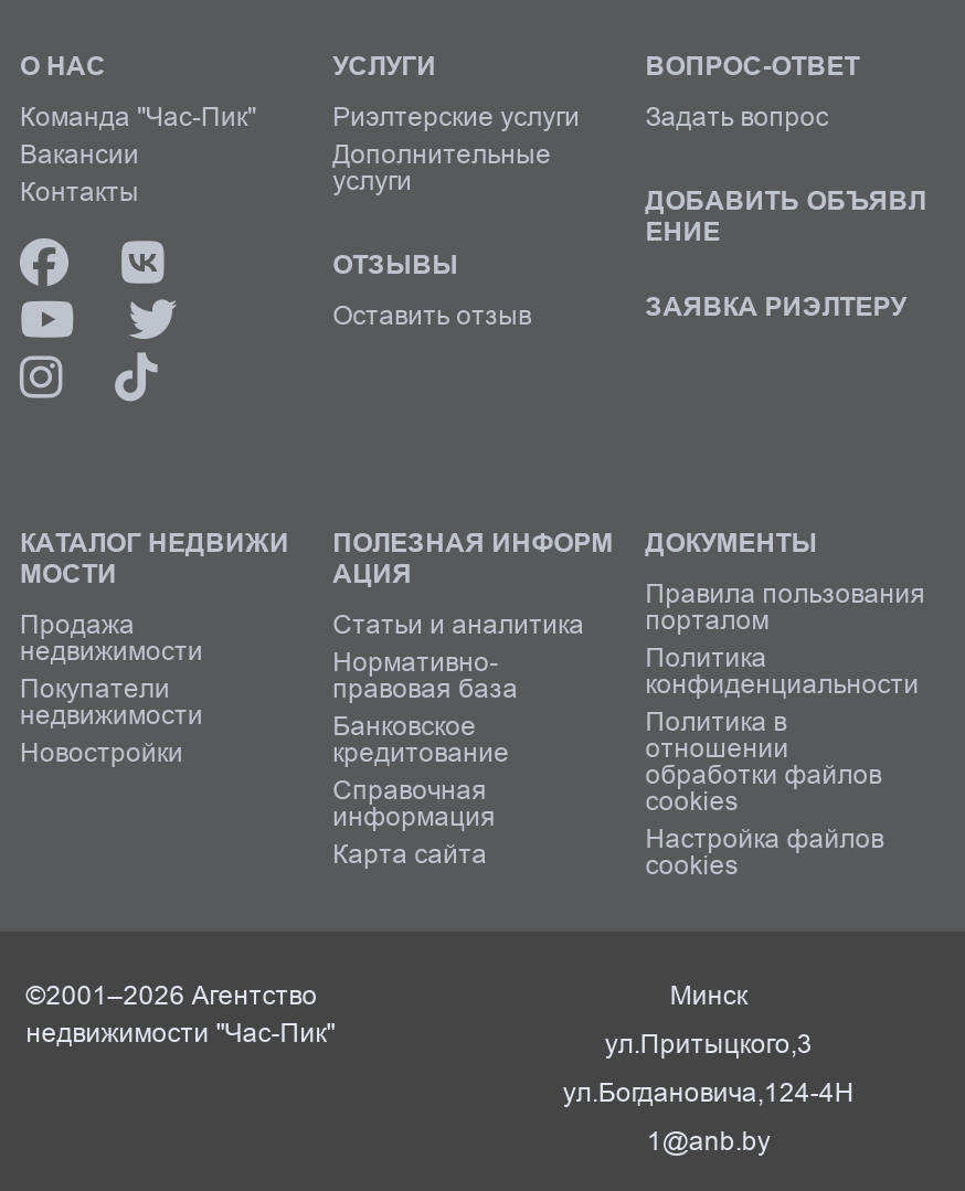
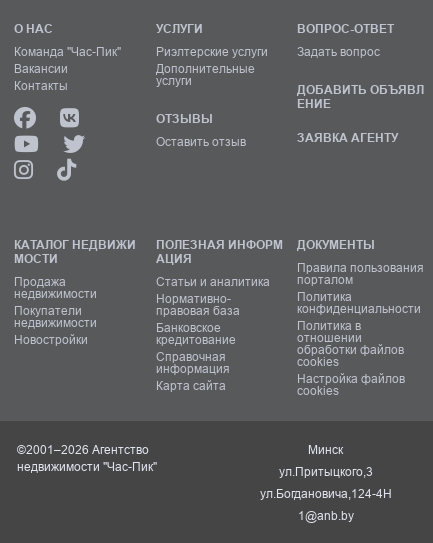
- ЗАЯВКА РИЭЛТЕРУ
+ ЗАЯВКА АГЕНТУ
